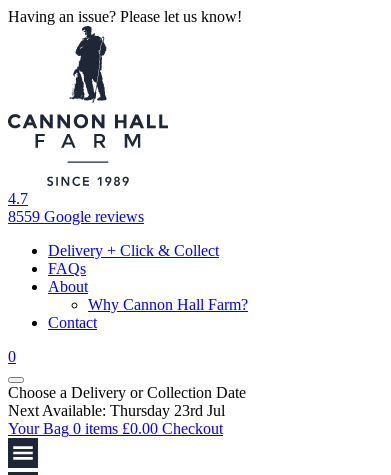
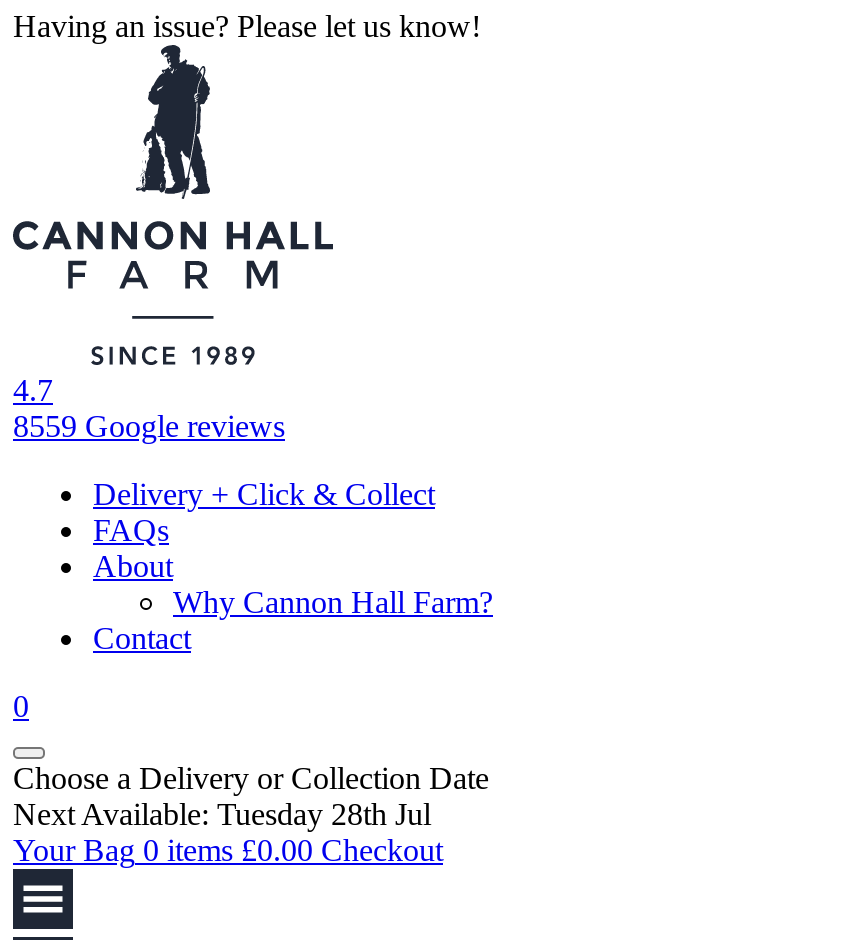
- Next Available: Thursday 23rd Jul
+ Next Available: Tuesday 28th Jul
